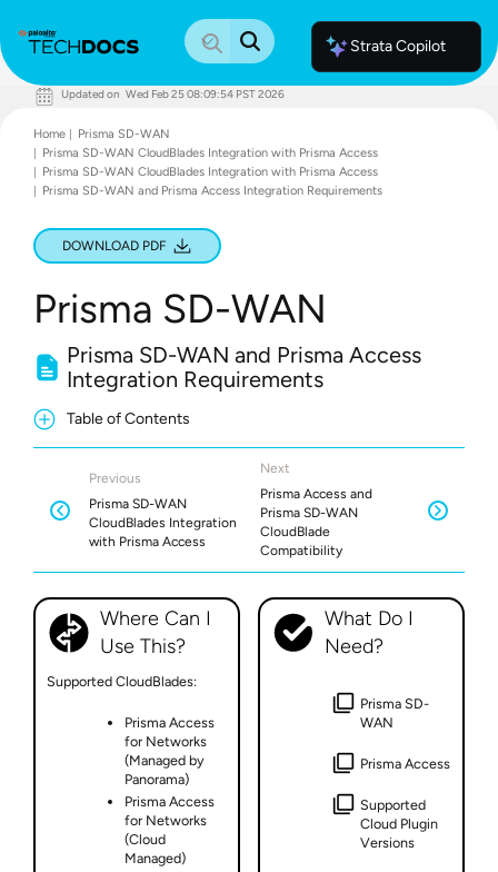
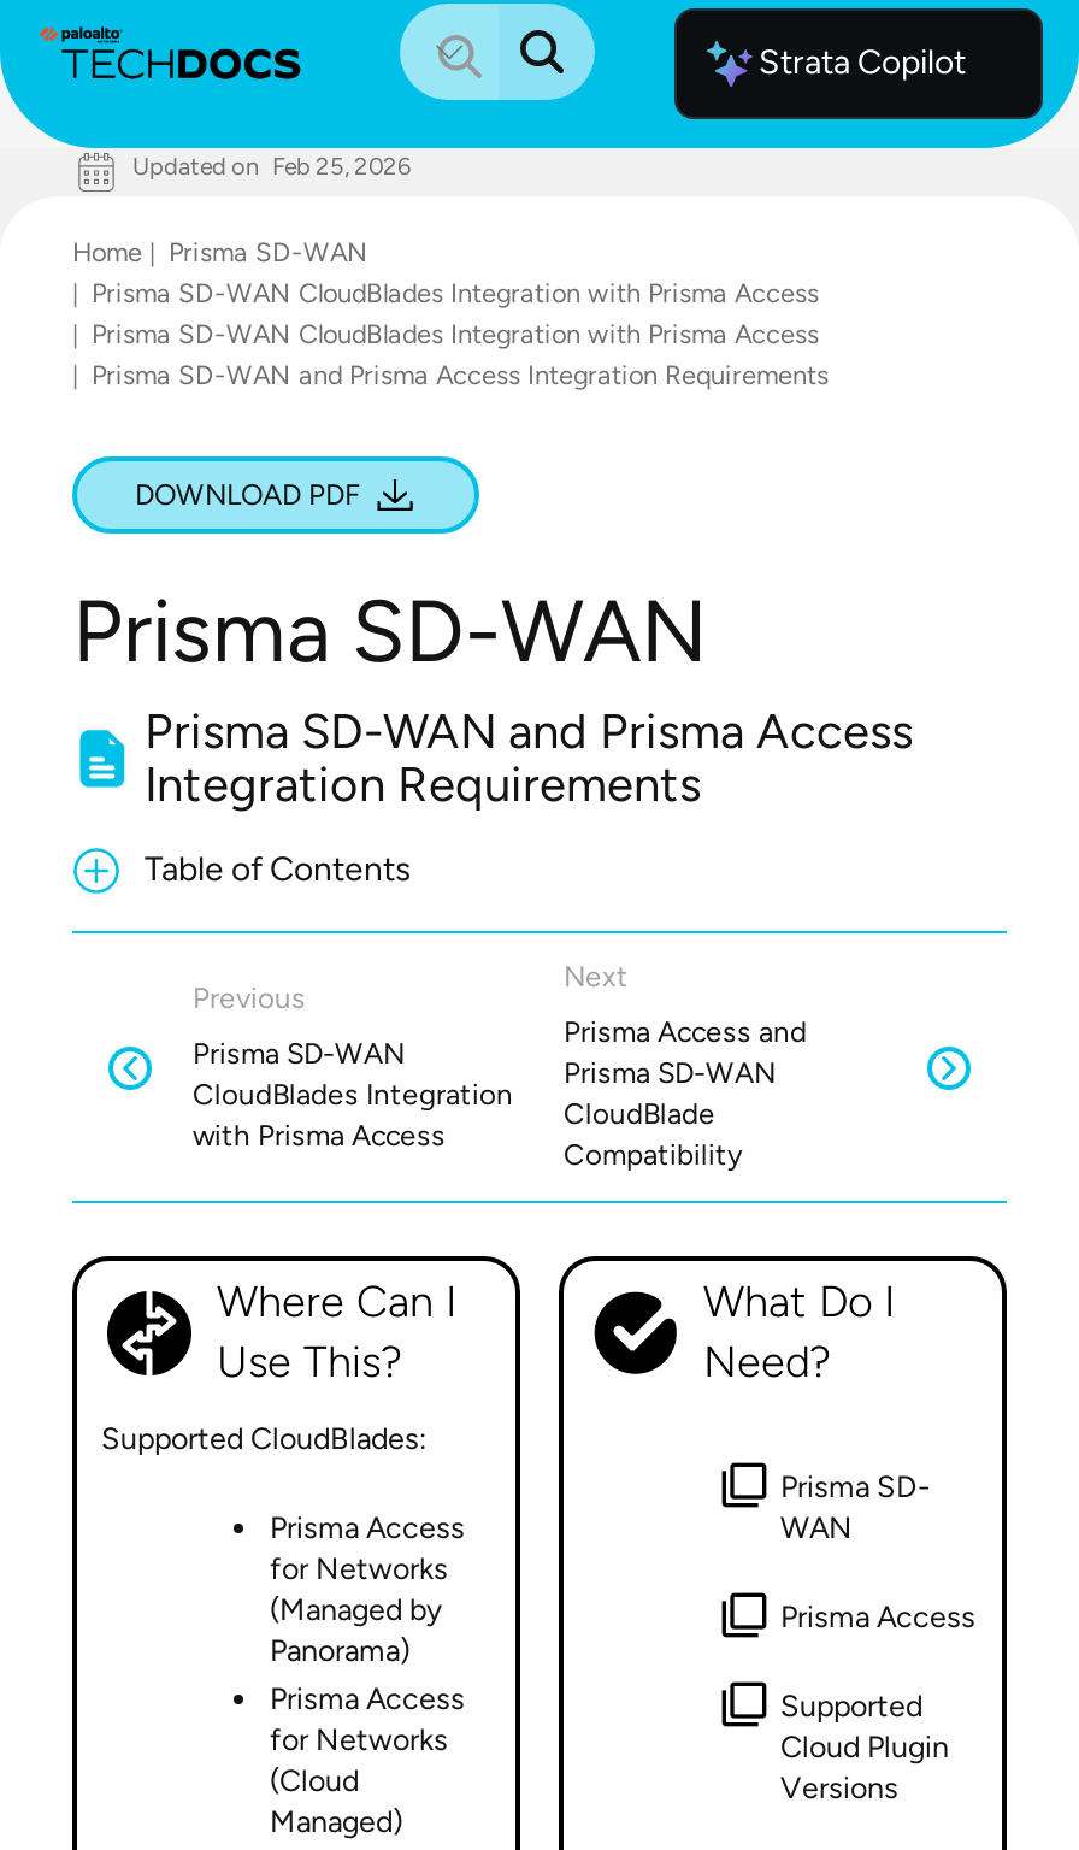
- Updated on Wed Feb 25 08:09:54 PST 2026
+ Updated on Feb 25, 2026
